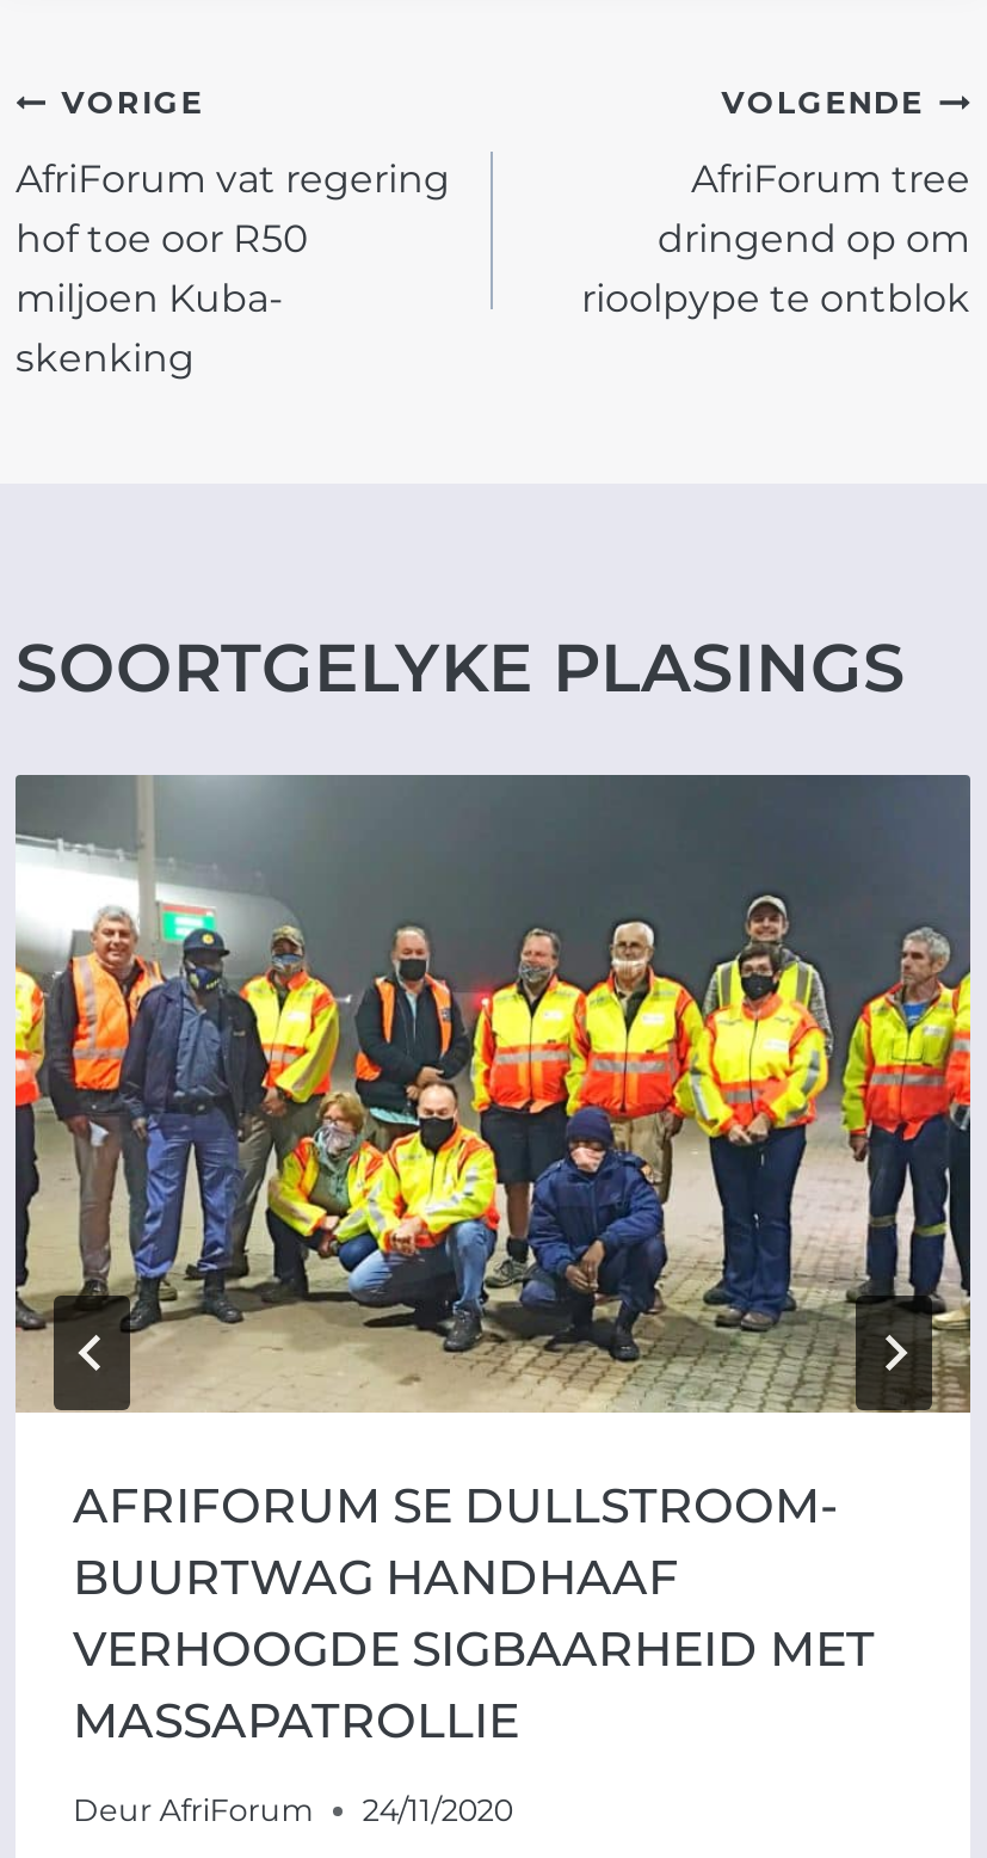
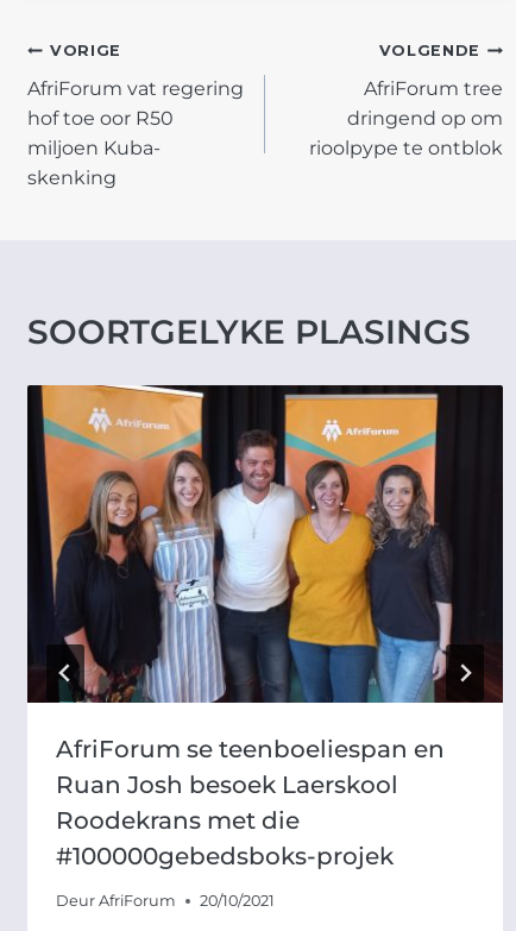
- [image]
- AFRIFORUM SE DULLSTROOM-
- BUURTWAG HANDHAAF
- VERHOOGDE SIGBAARHEID MET
- MASSAPATROLLIE
+ [image]
+ AfriForum se teenboeliespan en
+ Ruan Josh besoek Laerskool
+ Roodekrans met die
+ #100000gebedsboks-projek

- Deur AfriForum 24/11/2020
+ Deur AfriForum 20/10/2021
